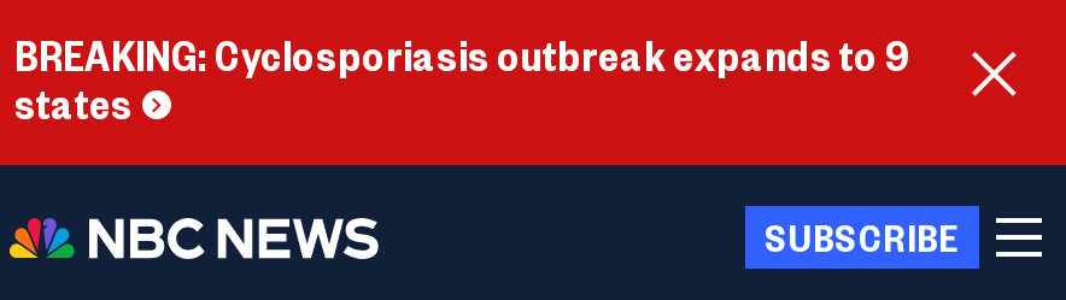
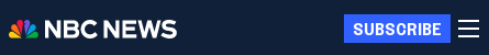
- BREAKING: Cyclosporiasis outbreak expands to 9
- states
